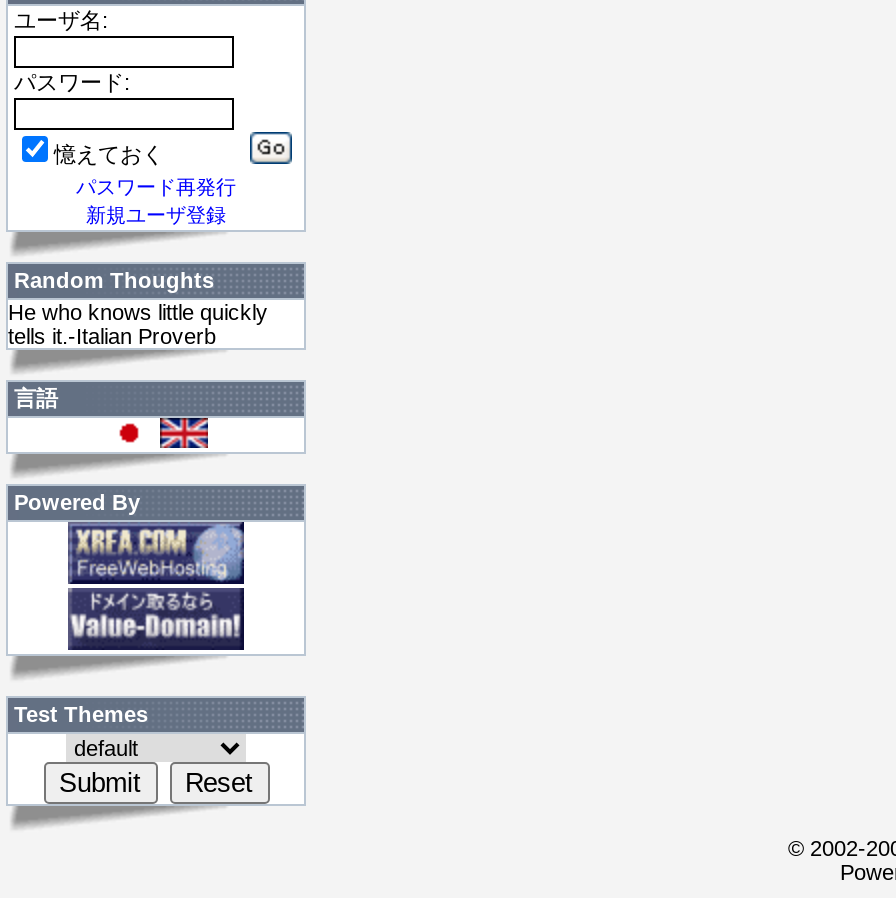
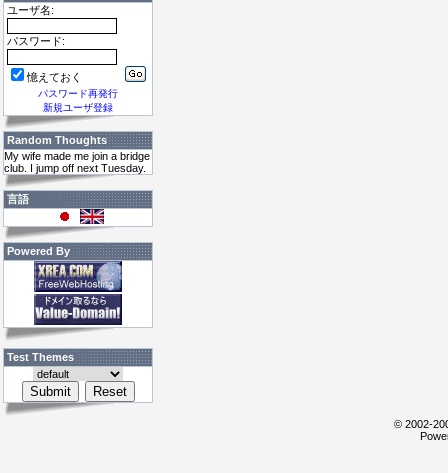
- He who knows little quickly
- tells it.-Italian Proverb
+ My wife made me join a bridge
+ club. I jump off next Tuesday.
